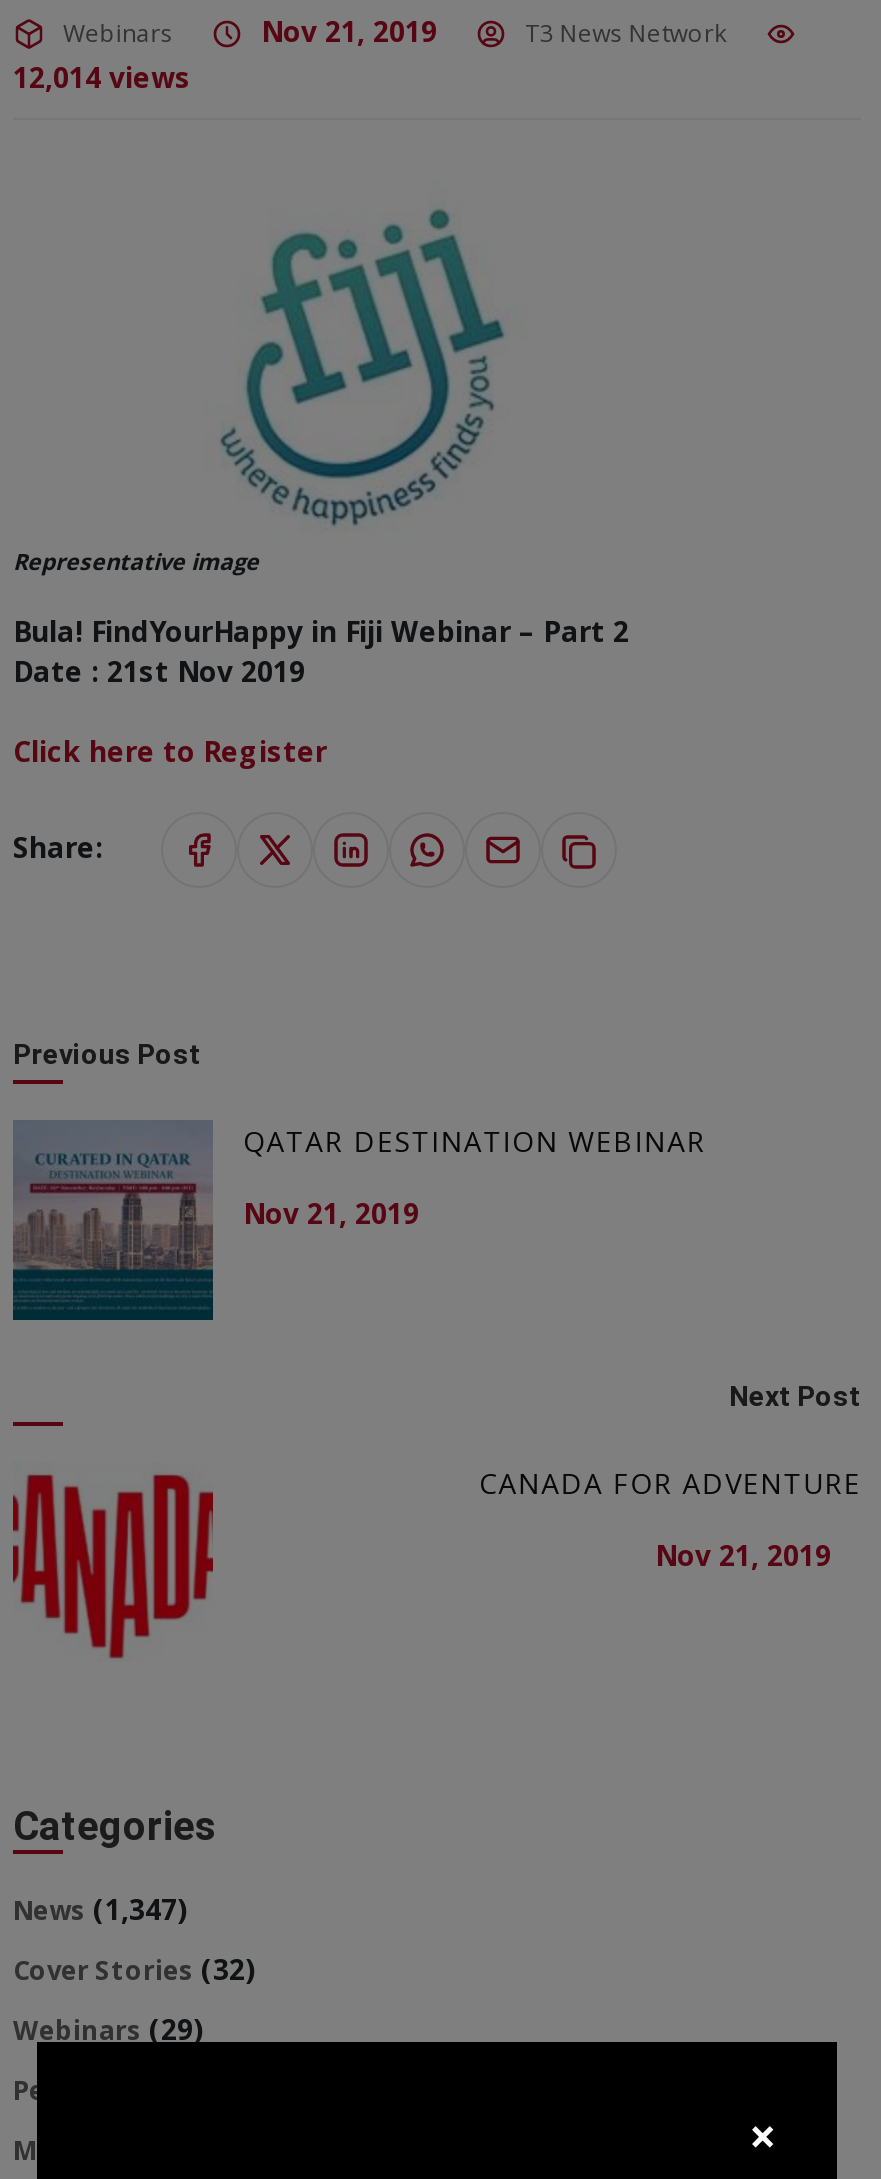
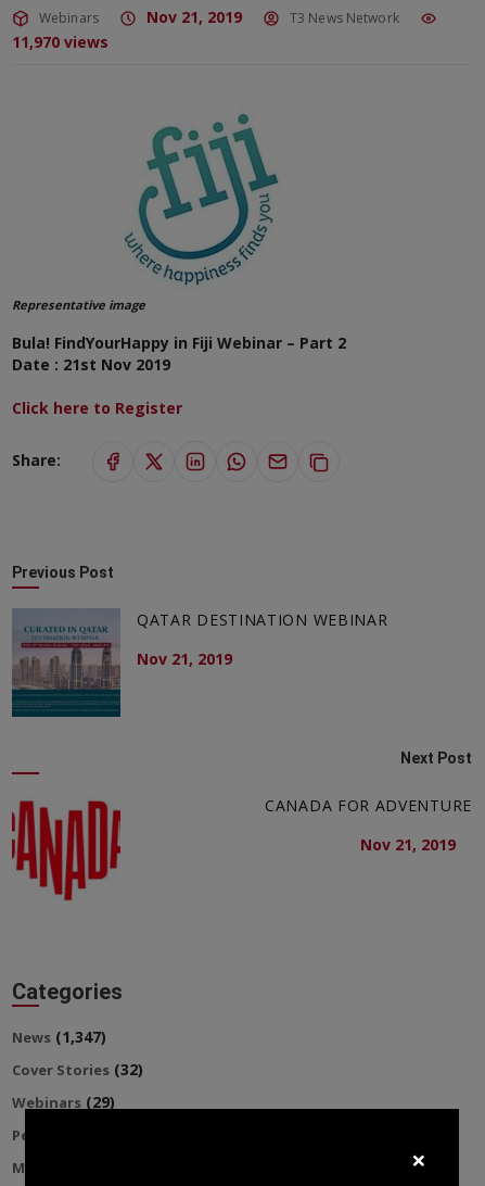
- 12,014 views
+ 11,970 views
